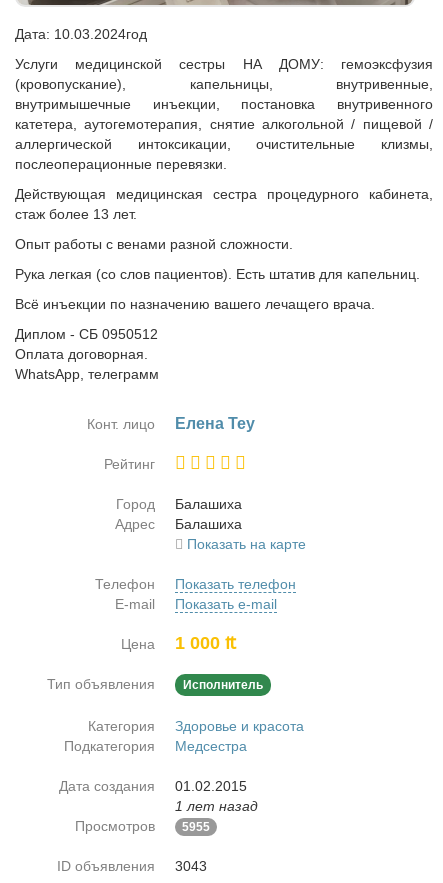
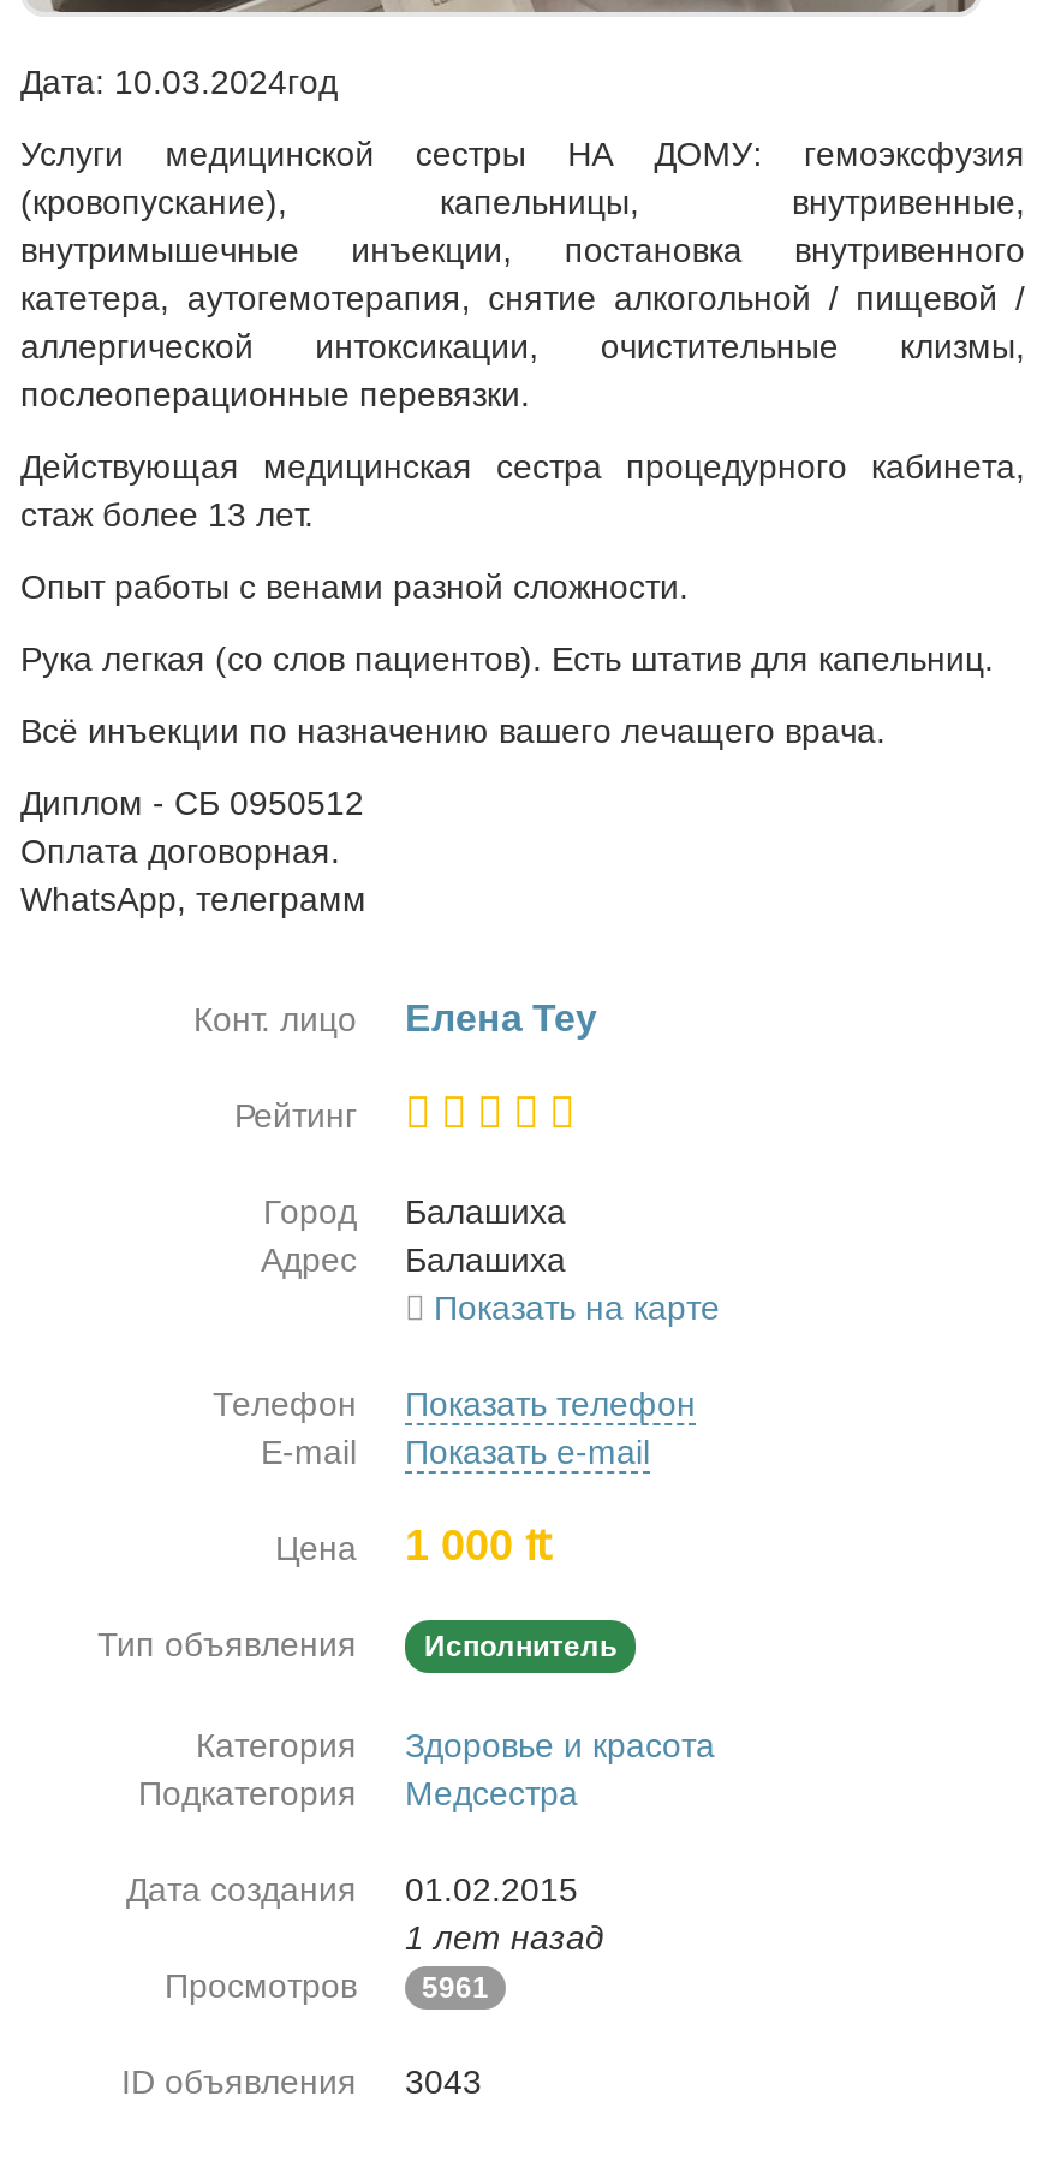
- Просмотров 5955
+ Просмотров 5961
